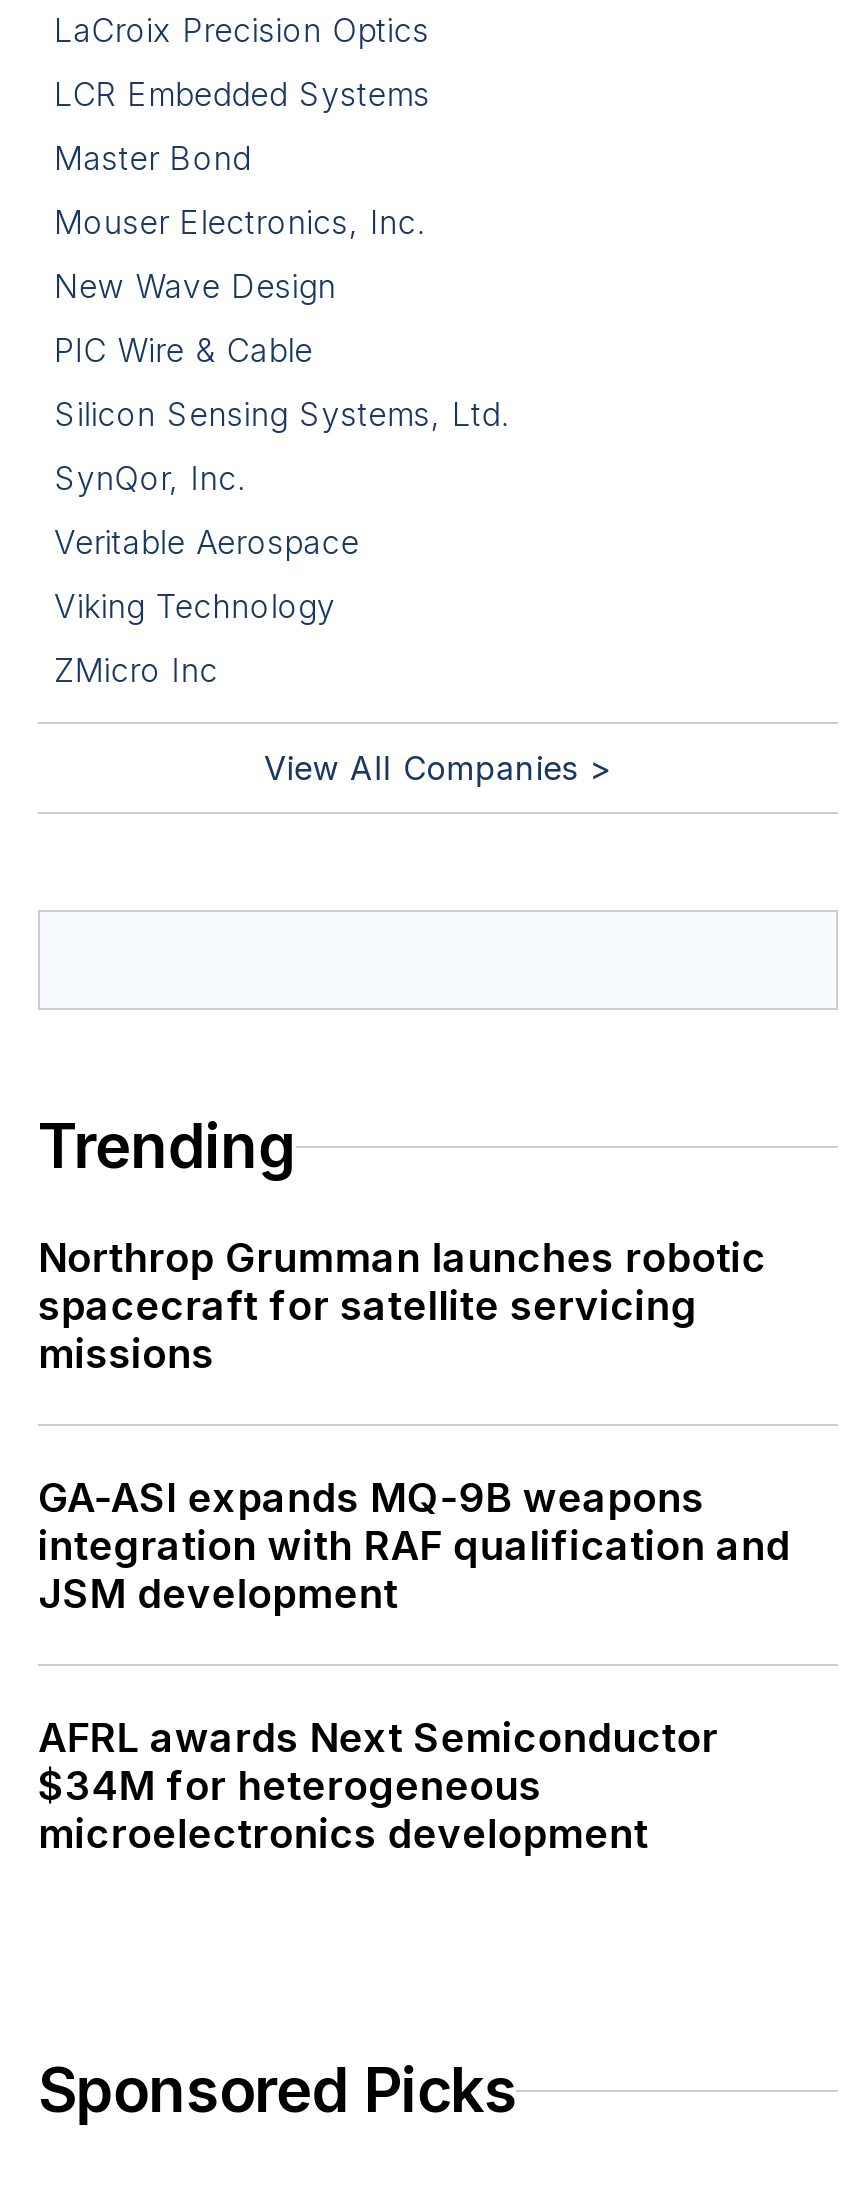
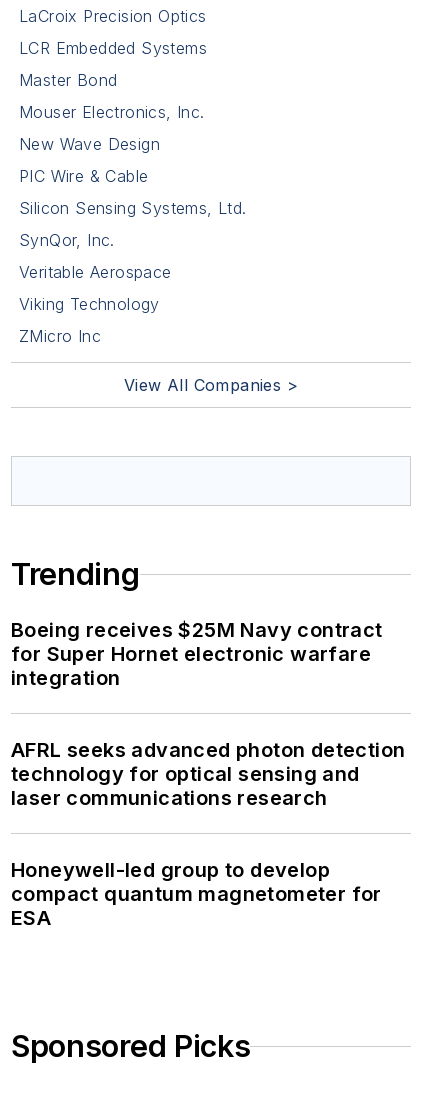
- Northrop Grumman launches robotic
- spacecraft for satellite servicing
- missions
+ Boeing receives $25M Navy contract
+ for Super Hornet electronic warfare
+ integration

- GA-ASI expands MQ-9B weapons
- integration with RAF qualification and
- JSM development
+ AFRL seeks advanced photon detection
+ technology for optical sensing and
+ laser communications research

- AFRL awards Next Semiconductor
- $34M for heterogeneous
- microelectronics development
+ Honeywell-led group to develop
+ compact quantum magnetometer for
+ ESA
